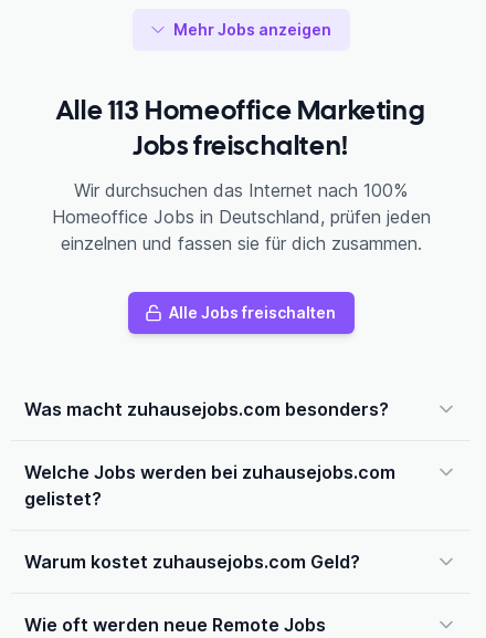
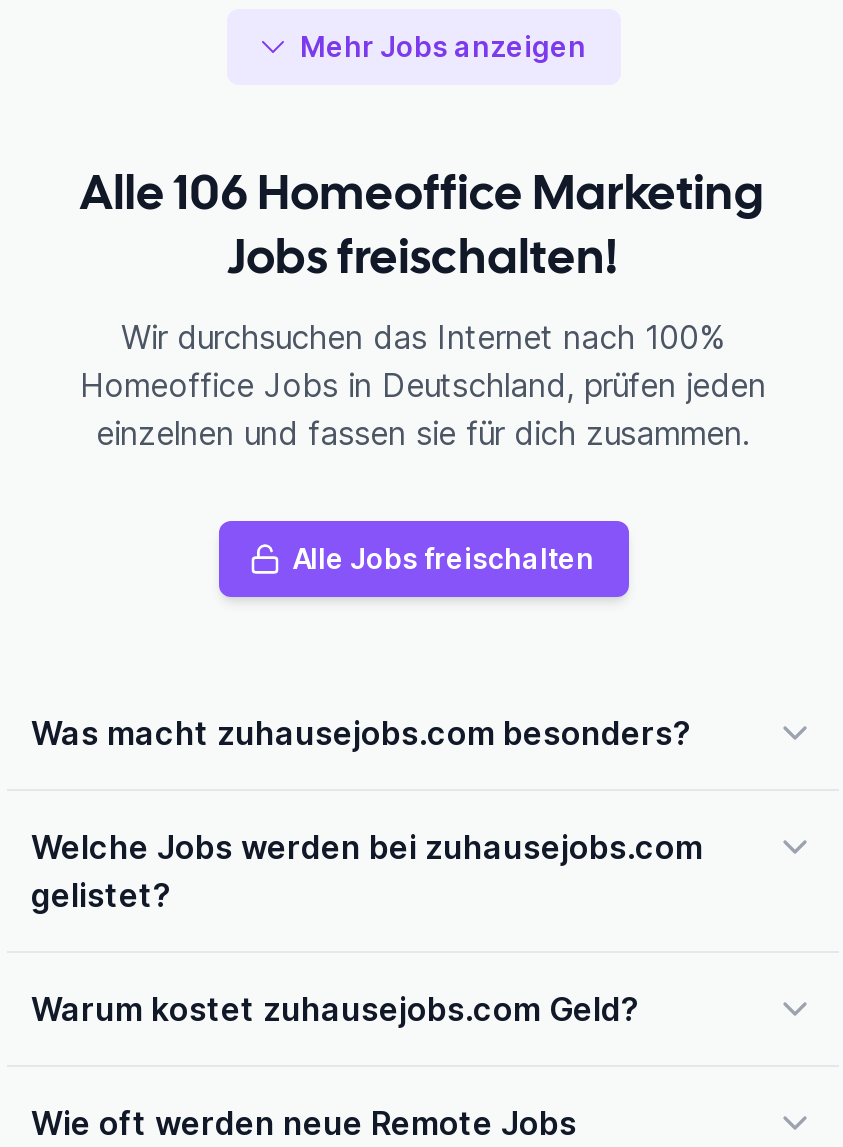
- Alle 113 Homeoffice Marketing
+ Alle 106 Homeoffice Marketing
